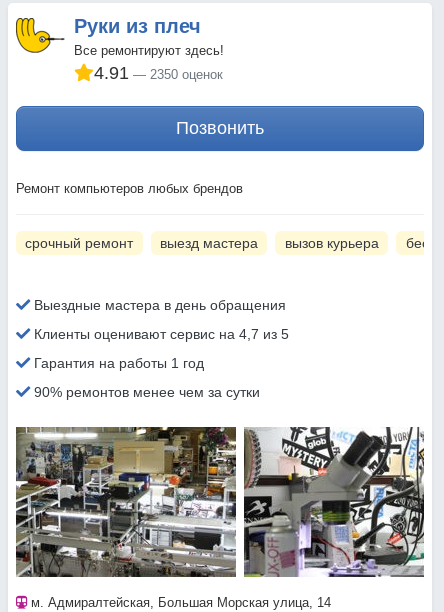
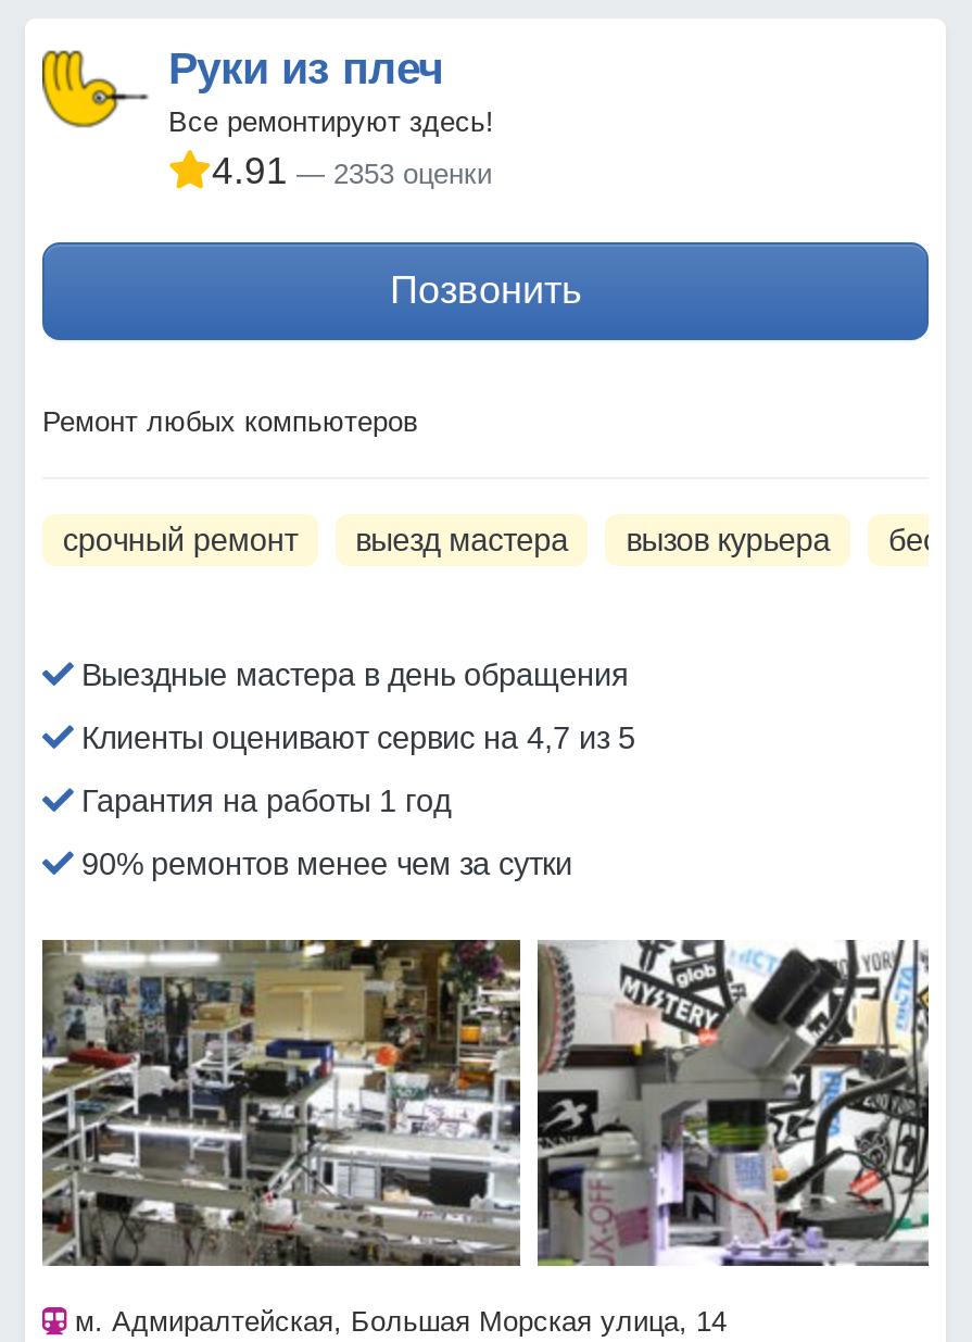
- 4.91 2350 оценок
+ 4.91 2353 оценки

- Ремонт компьютеров любых брендов
+ Ремонт любых компьютеров
